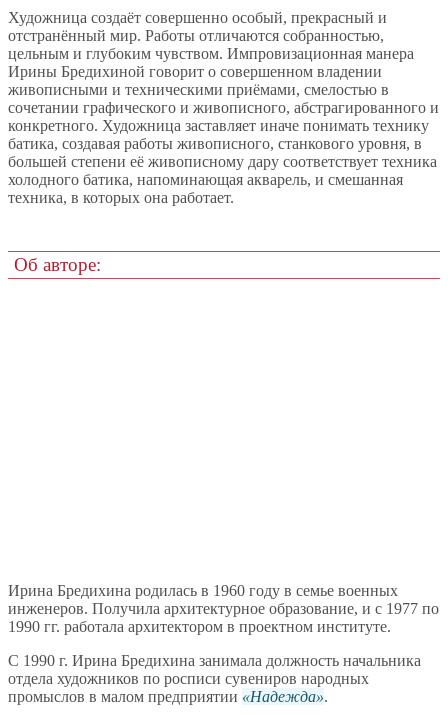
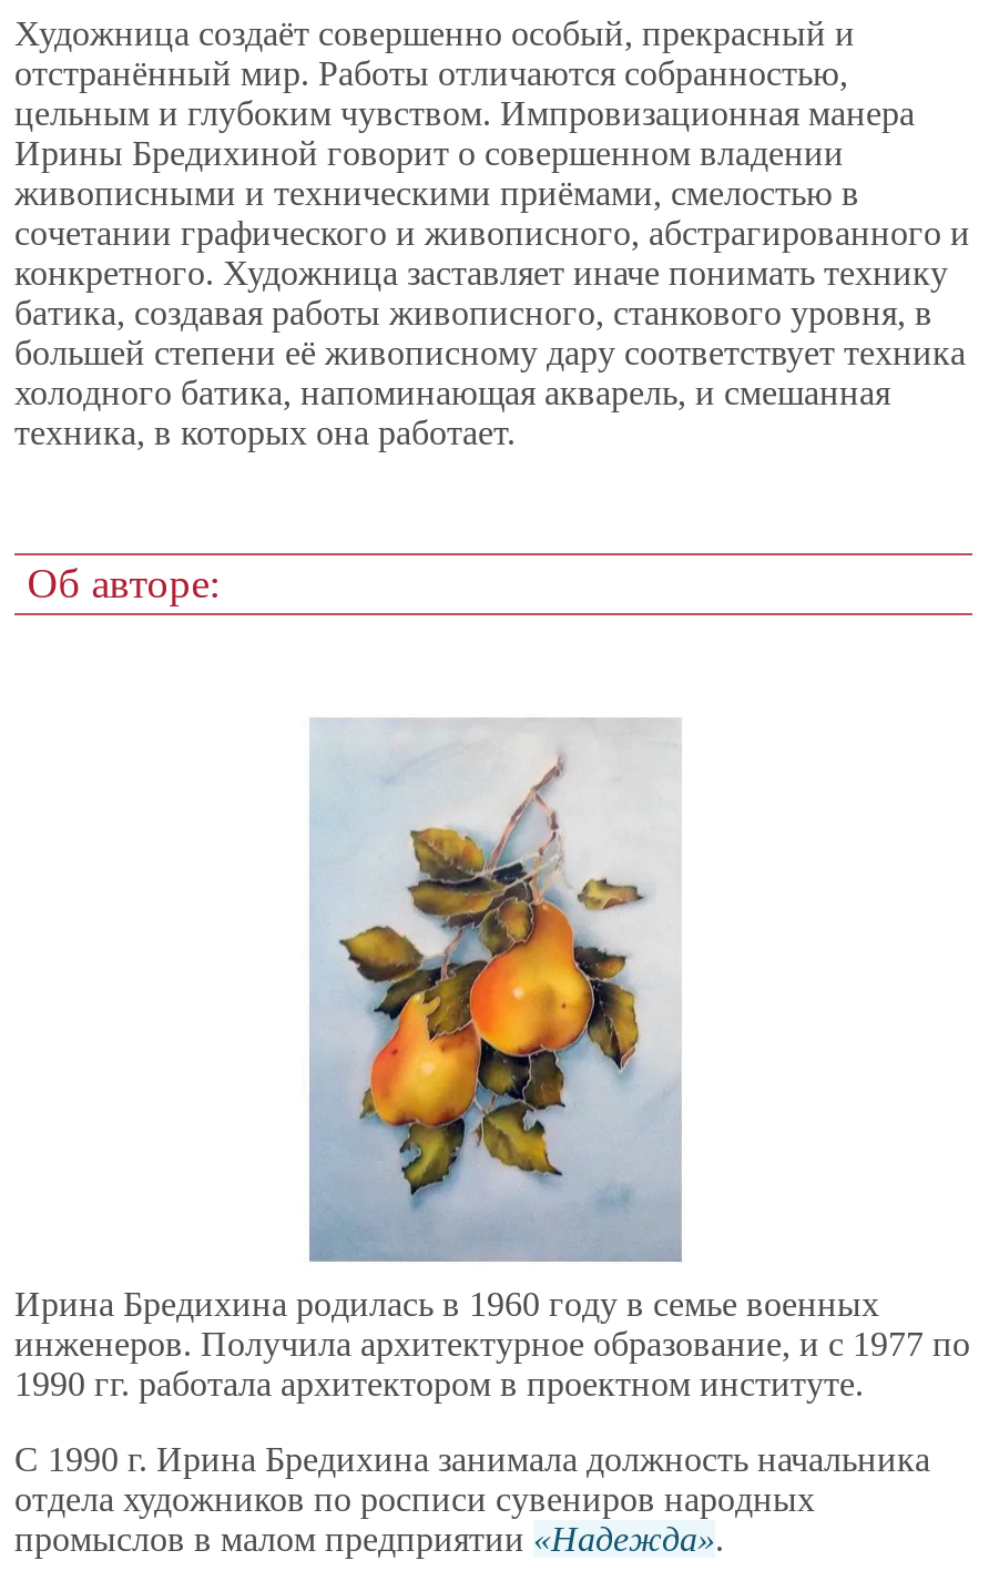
+ [image]
